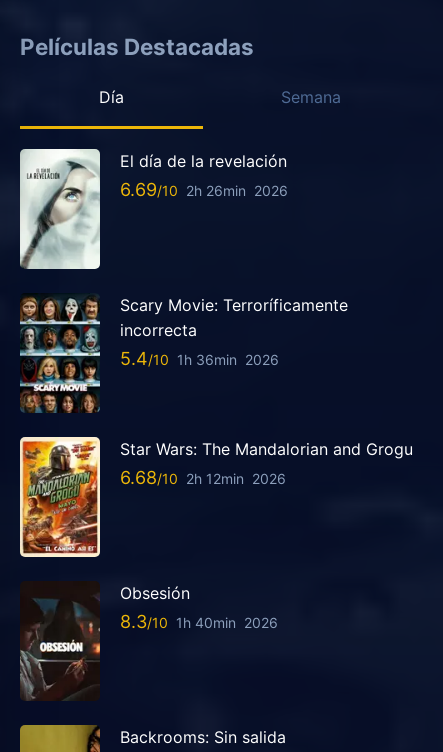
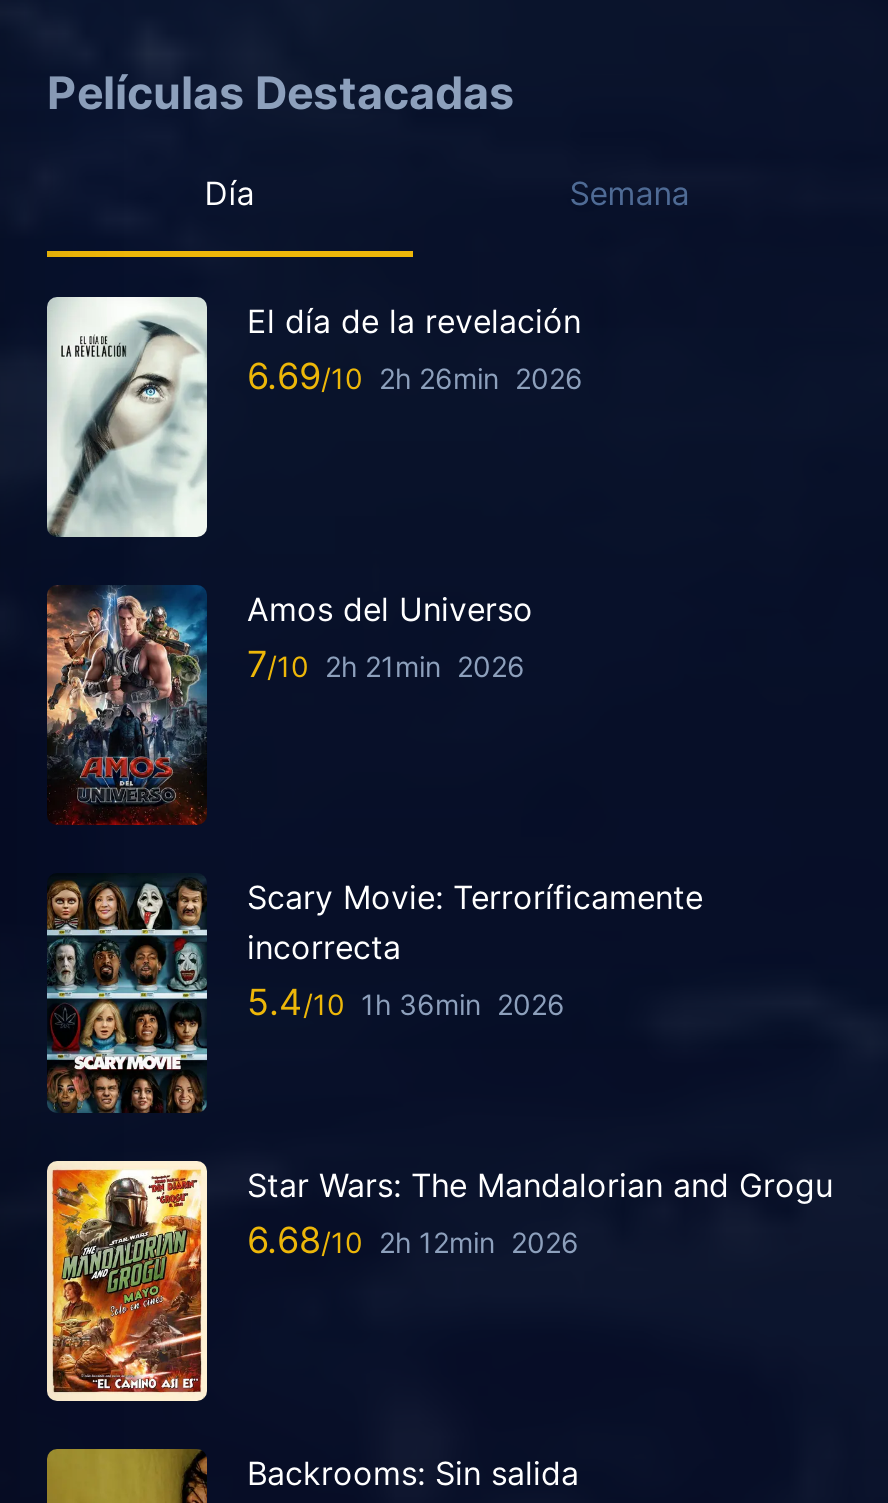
+ [image]
+ Amos del Universo
+ 7
+ 2h 21min 2026

moved down: [image] | Scary Movie: Terroríficamente | incorrecta | 5.4 | 1h 36min 2026 | Star Wars: The Mandalorian and Grogu | 6.68 | 2h 12min 2026

moved down: [image]

- [image]
- Obsesión
- 8.3
- 1h 40min 2026
